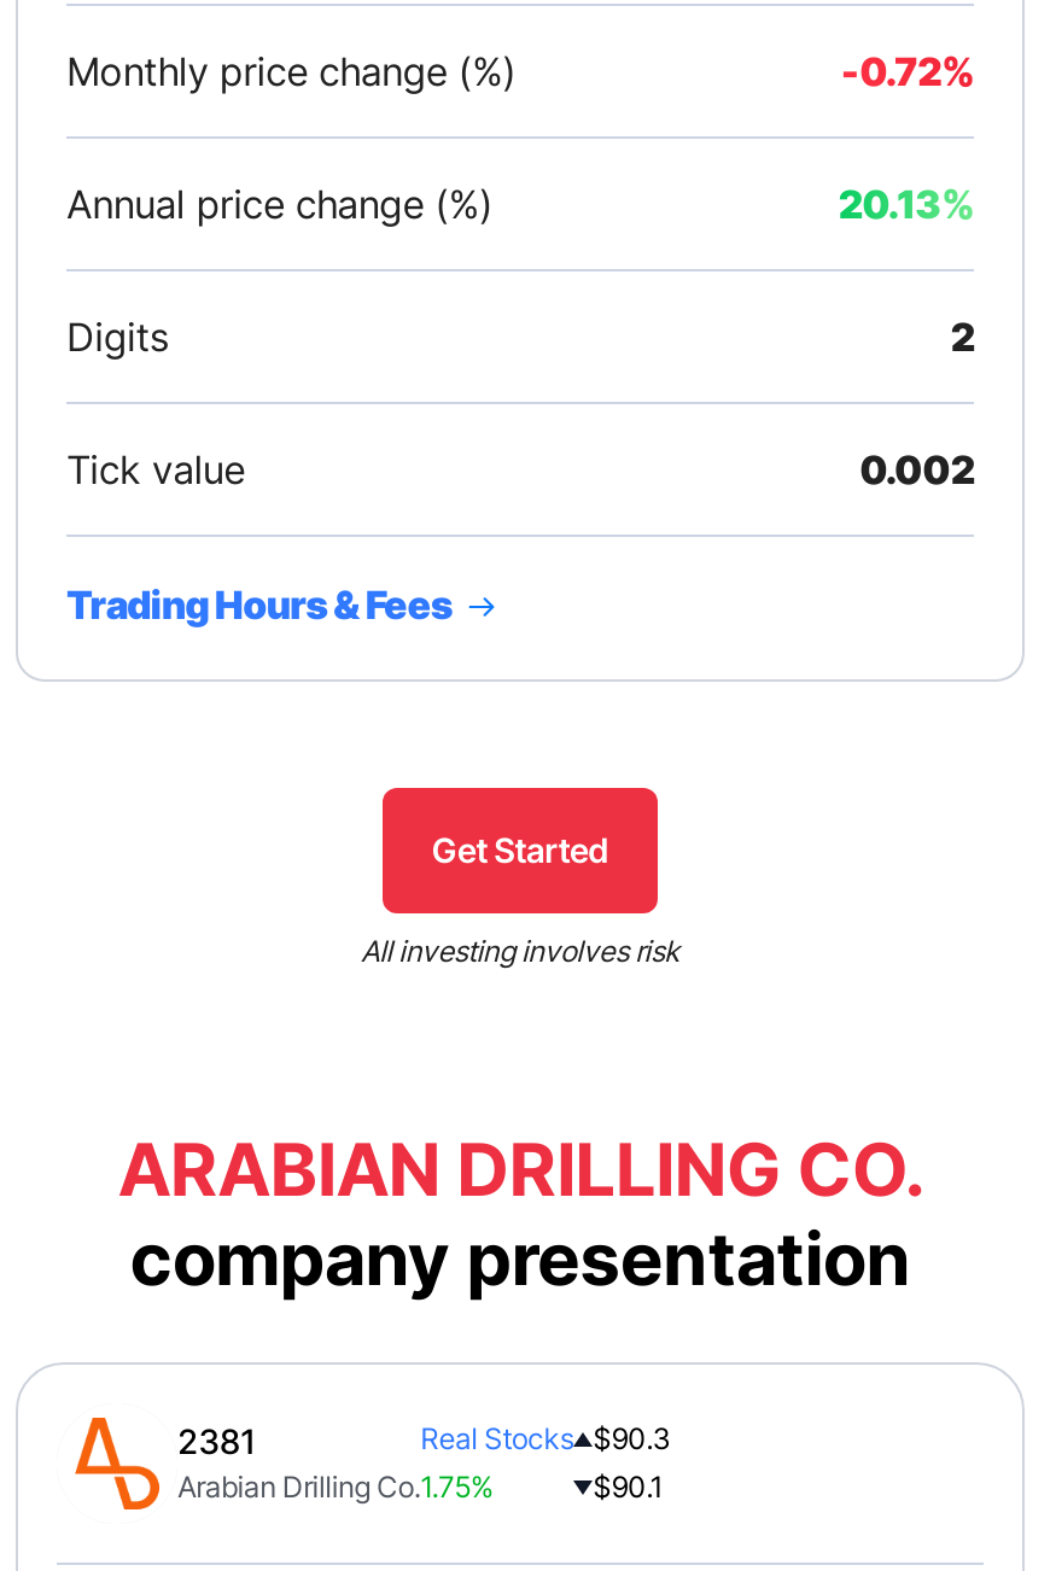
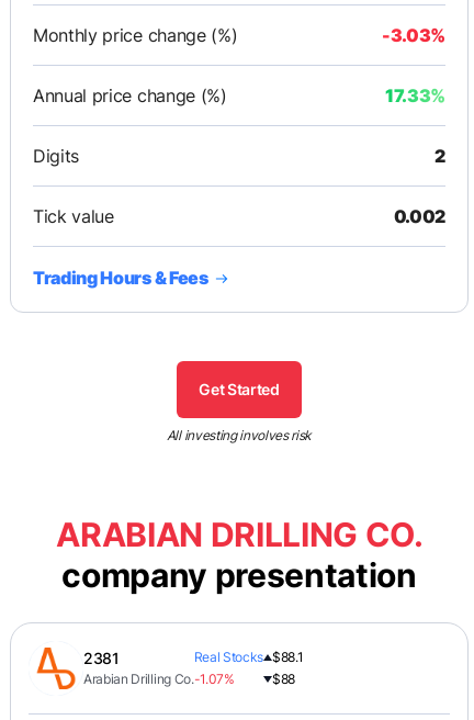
- -0.72%
+ -3.03%

- 20.13%
+ 17.33%

- Real Stocks $90.3
+ Real Stocks $88.1

- Arabian Drilling Co. 1.75%
+ Arabian Drilling Co. -1.07%

- $90.1
+ $88
